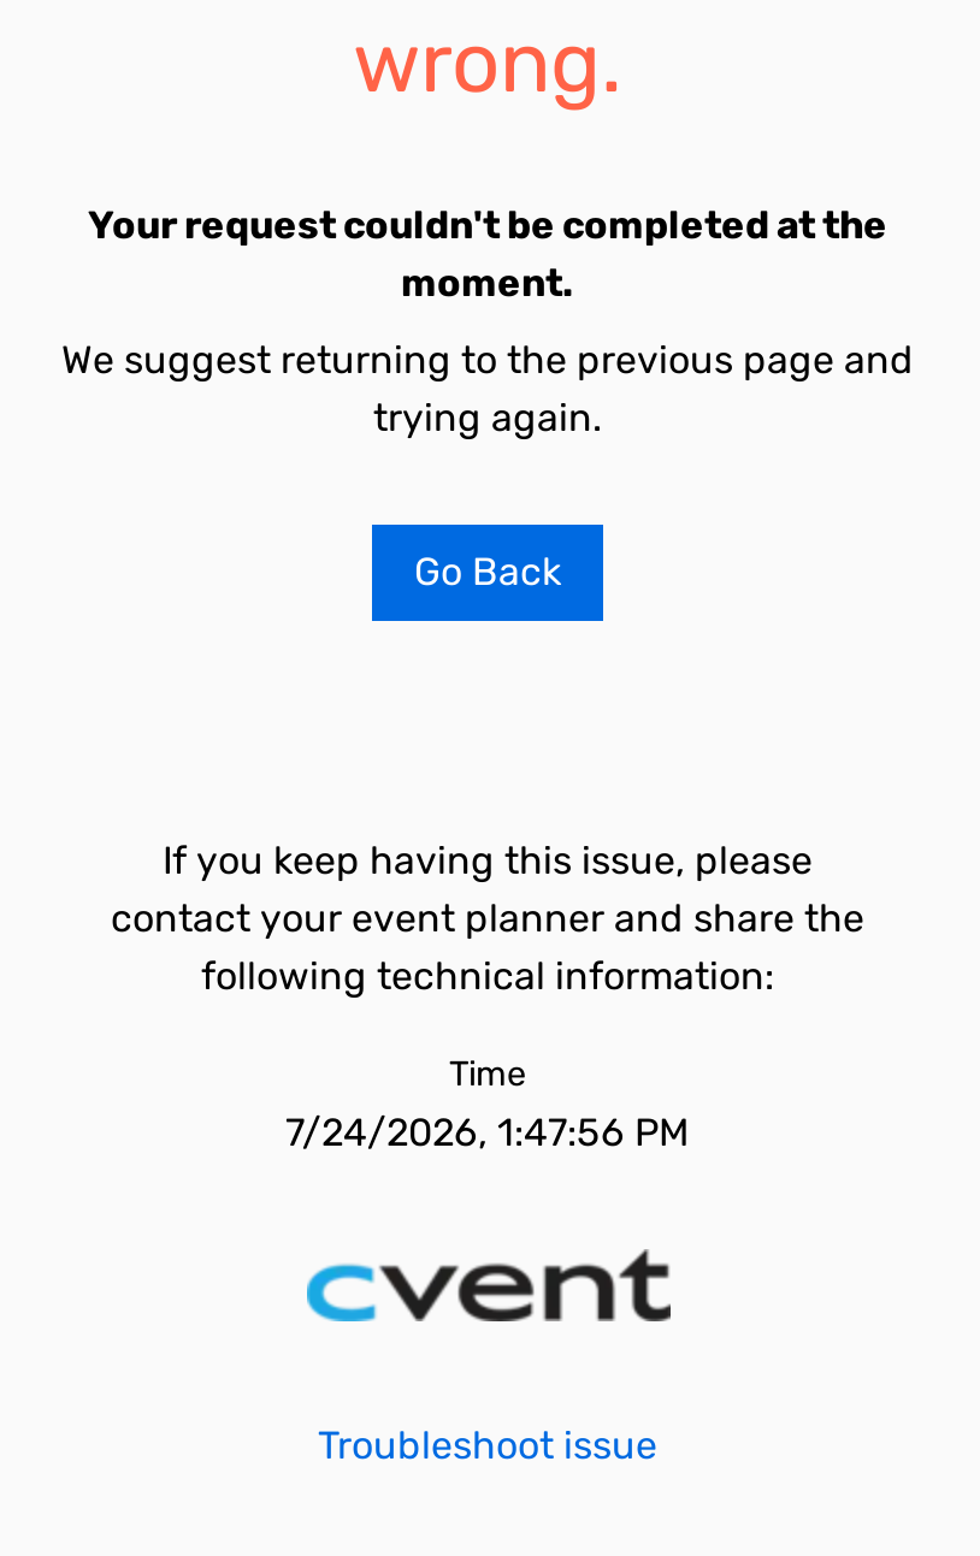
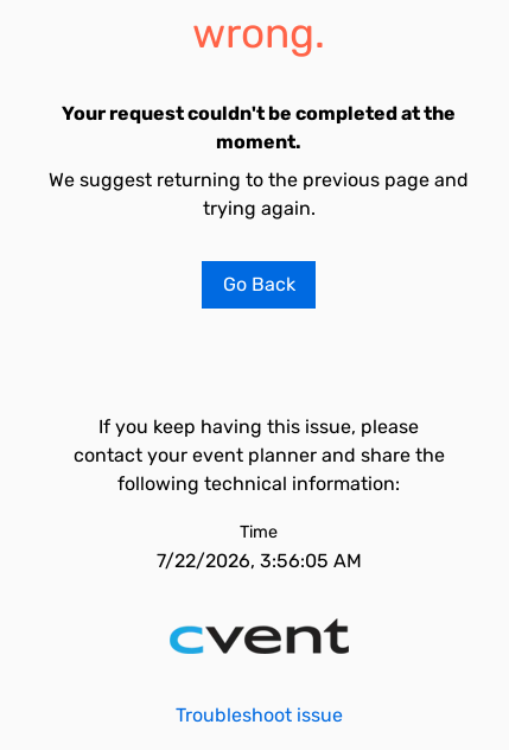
- 7/24/2026, 1:47:56 PM
+ 7/22/2026, 3:56:05 AM
